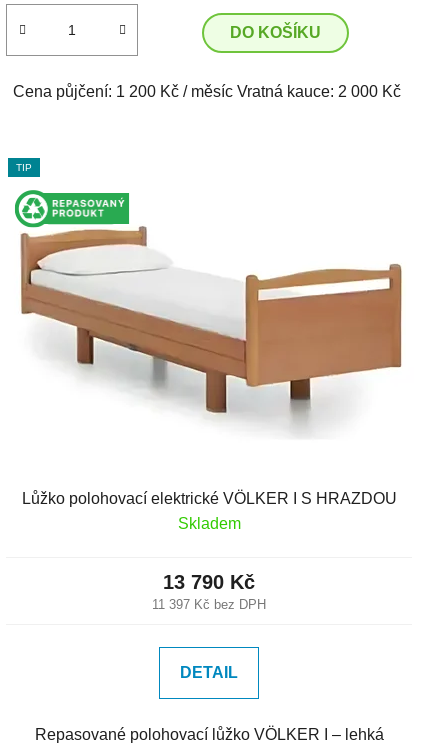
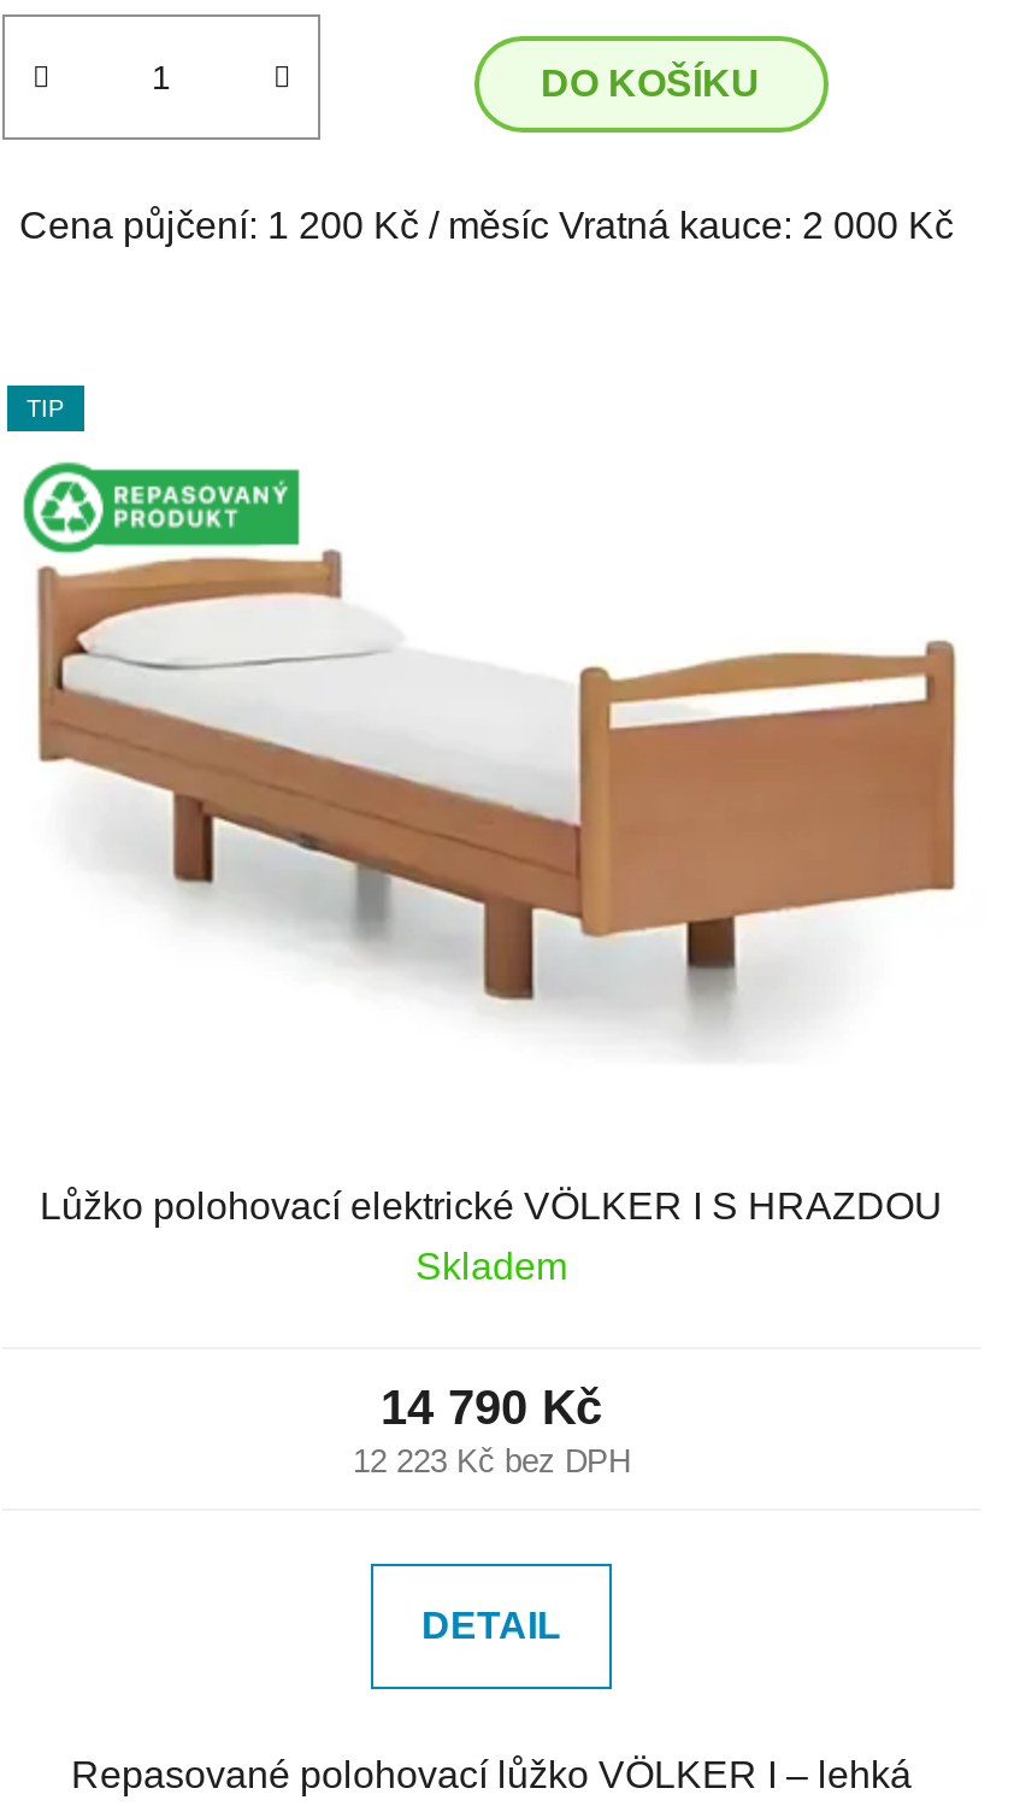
- 13 790 Kč
+ 14 790 Kč

- 11 397 Kč bez DPH
+ 12 223 Kč bez DPH
